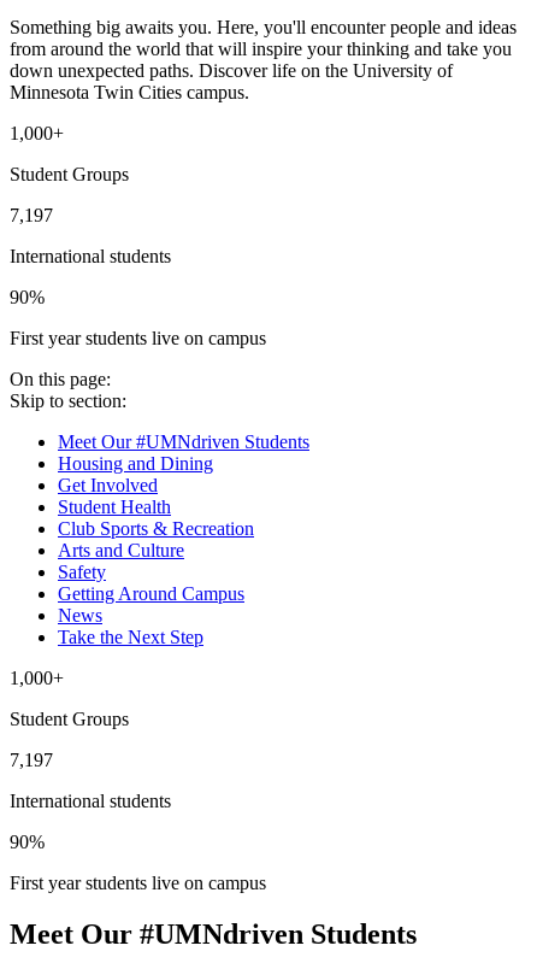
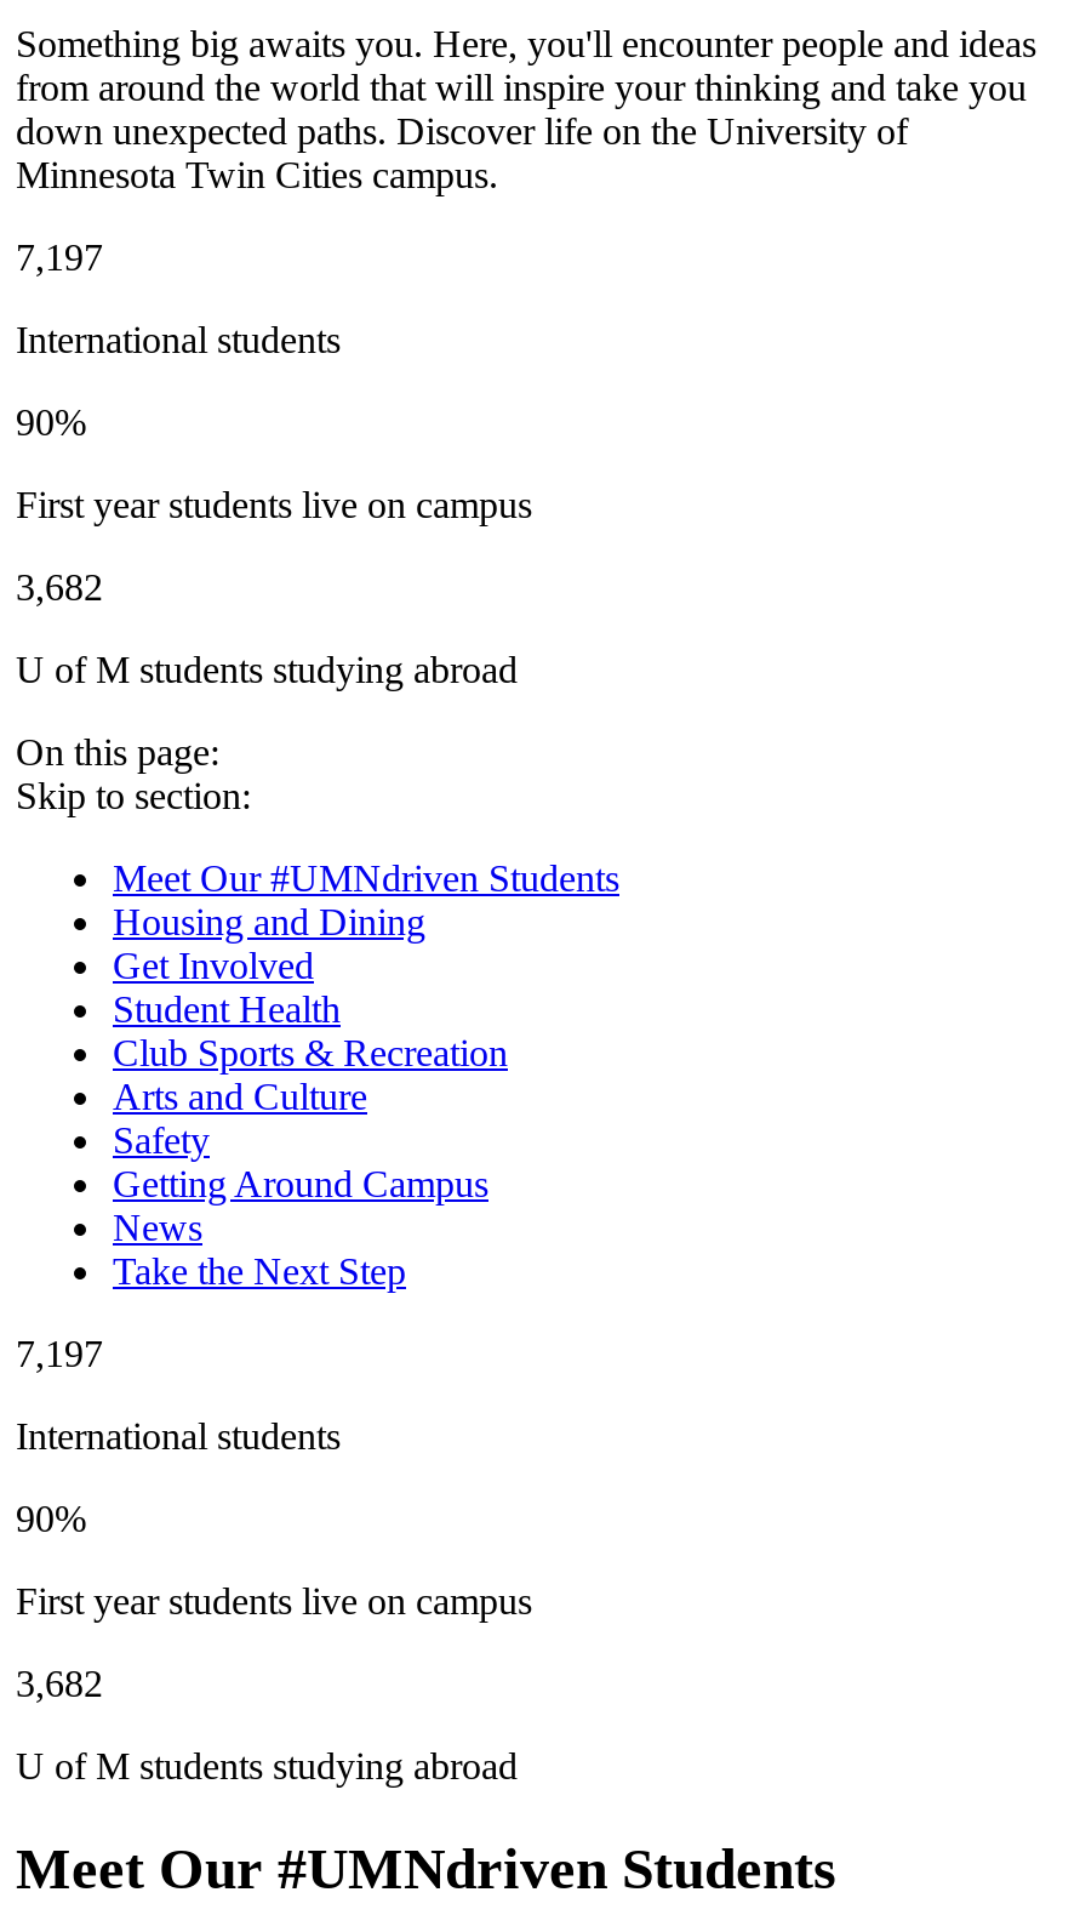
- 1,000+
- Student Groups

moved up: 7,197 | International students | 90% | First year students live on campus

+ 3,682
+ U of M students studying abroad

- 1,000+
- Student Groups

moved up: 7,197 | International students | 90% | First year students live on campus

+ 3,682
+ U of M students studying abroad
